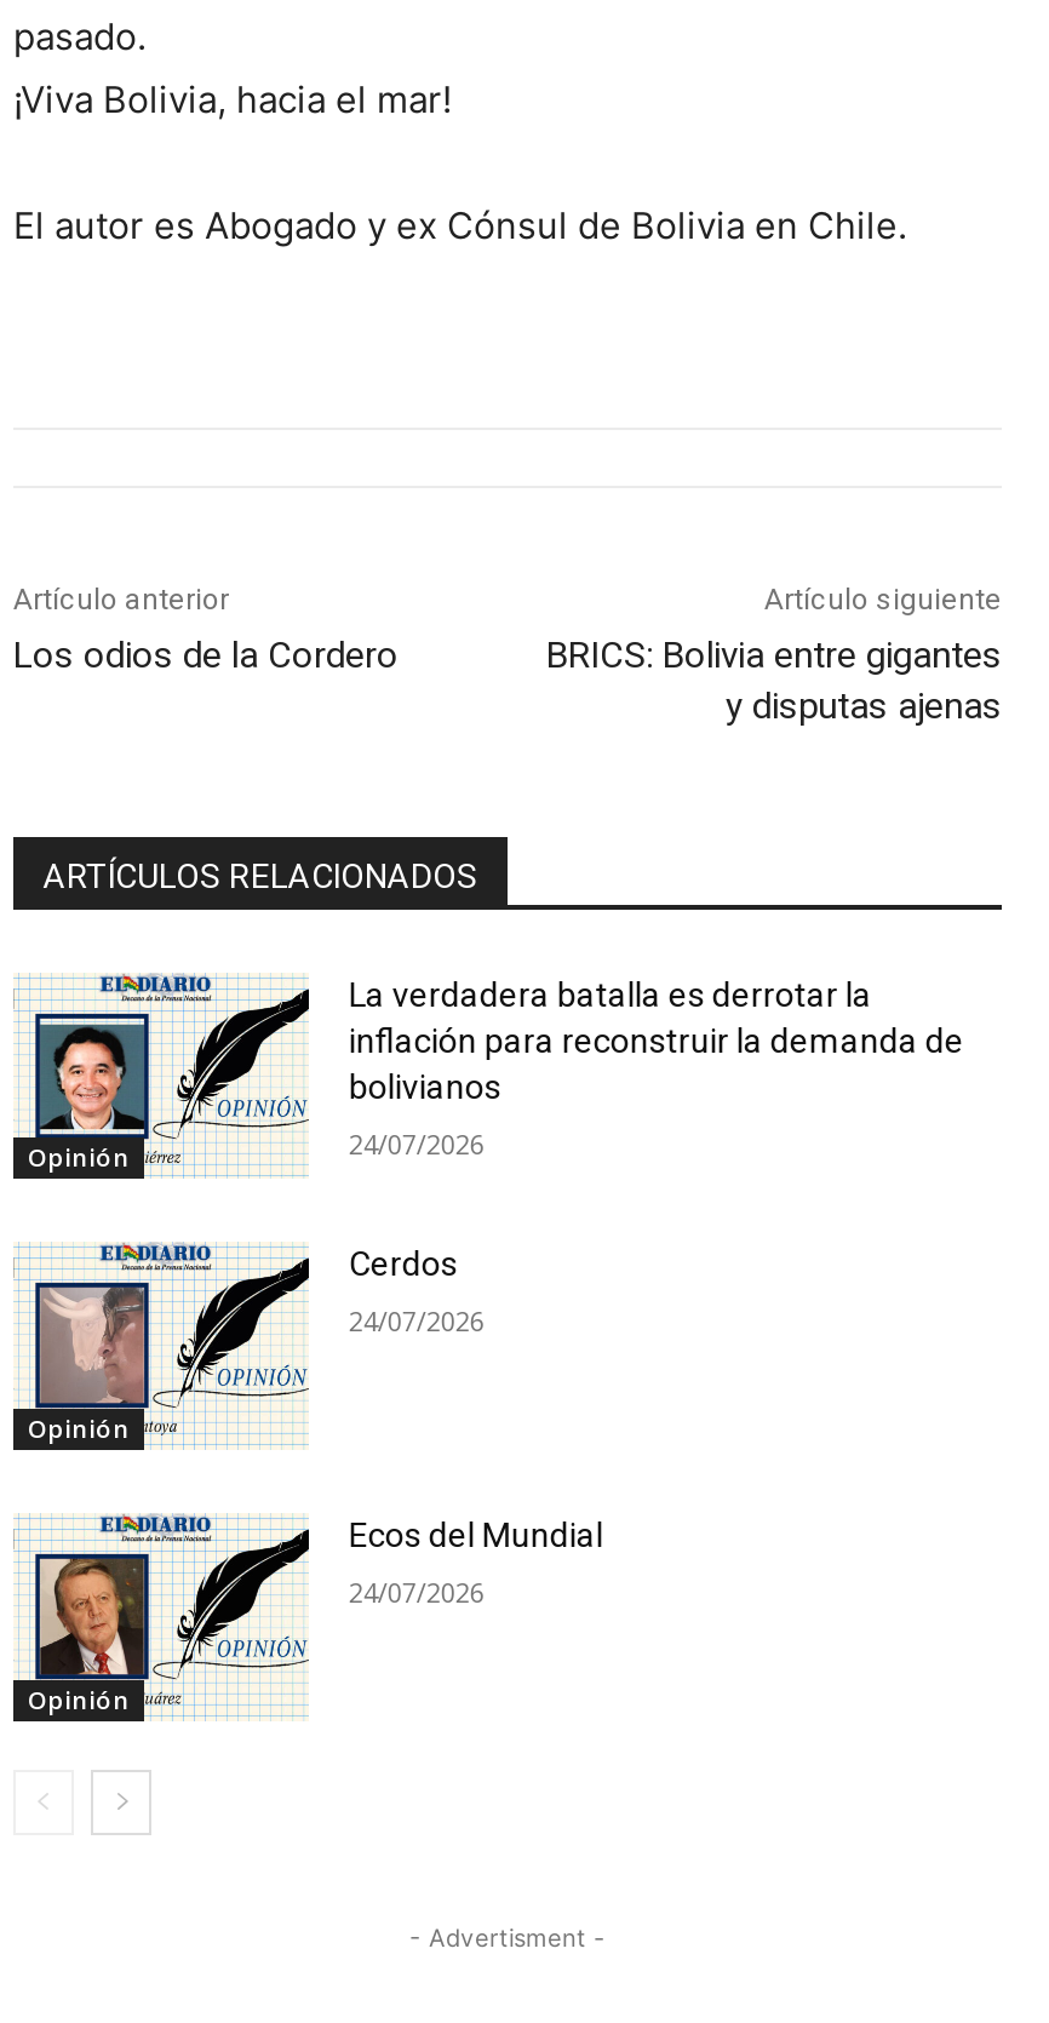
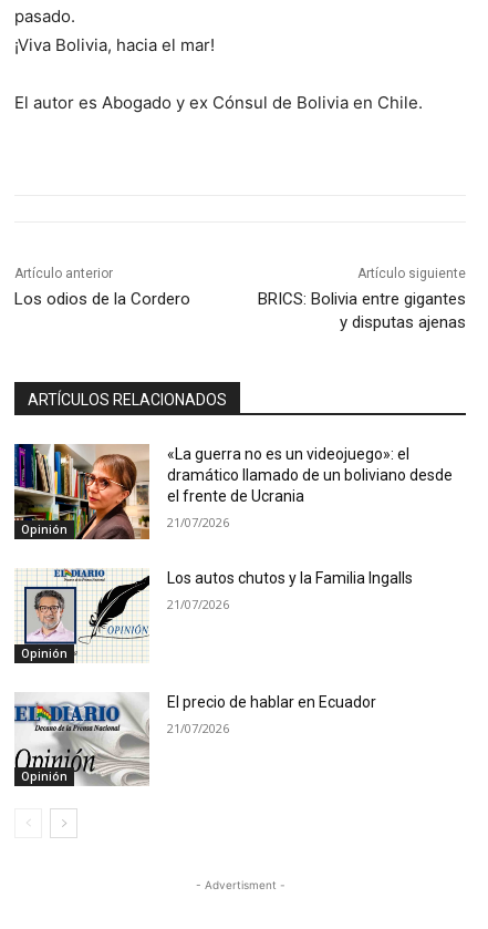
- [image]
- La verdadera batalla es derrotar la
- inflación para reconstruir la demanda de
- bolivianos
+ [image]
+ «La guerra no es un videojuego»: el
+ dramático llamado de un boliviano desde
+ el frente de Ucrania

- 24/07/2026
+ 21/07/2026

- Cerdos
+ Los autos chutos y la Familia Ingalls

- [image]
+ [image]

- 24/07/2026
+ 21/07/2026

- [image]
- Ecos del Mundial
+ [image]
+ El precio de hablar en Ecuador

- 24/07/2026
+ 21/07/2026
